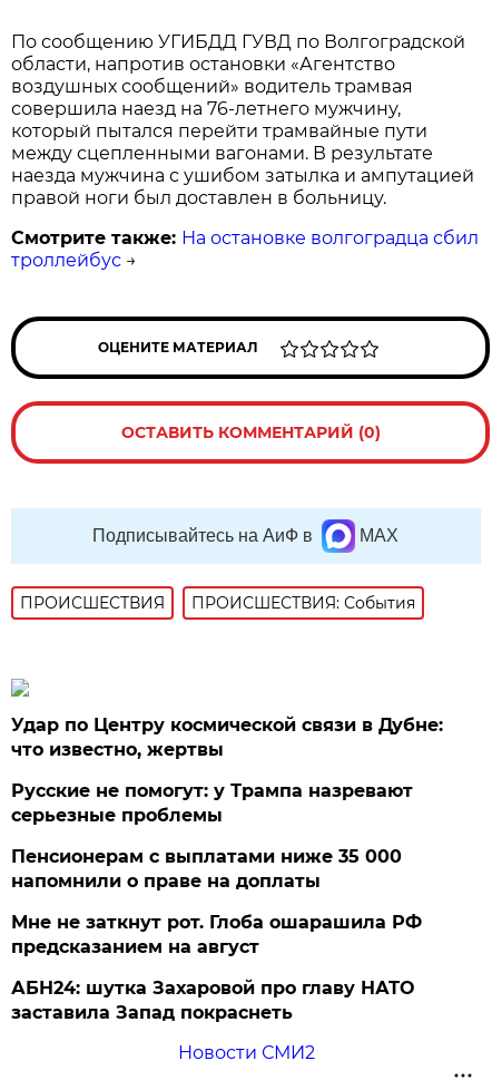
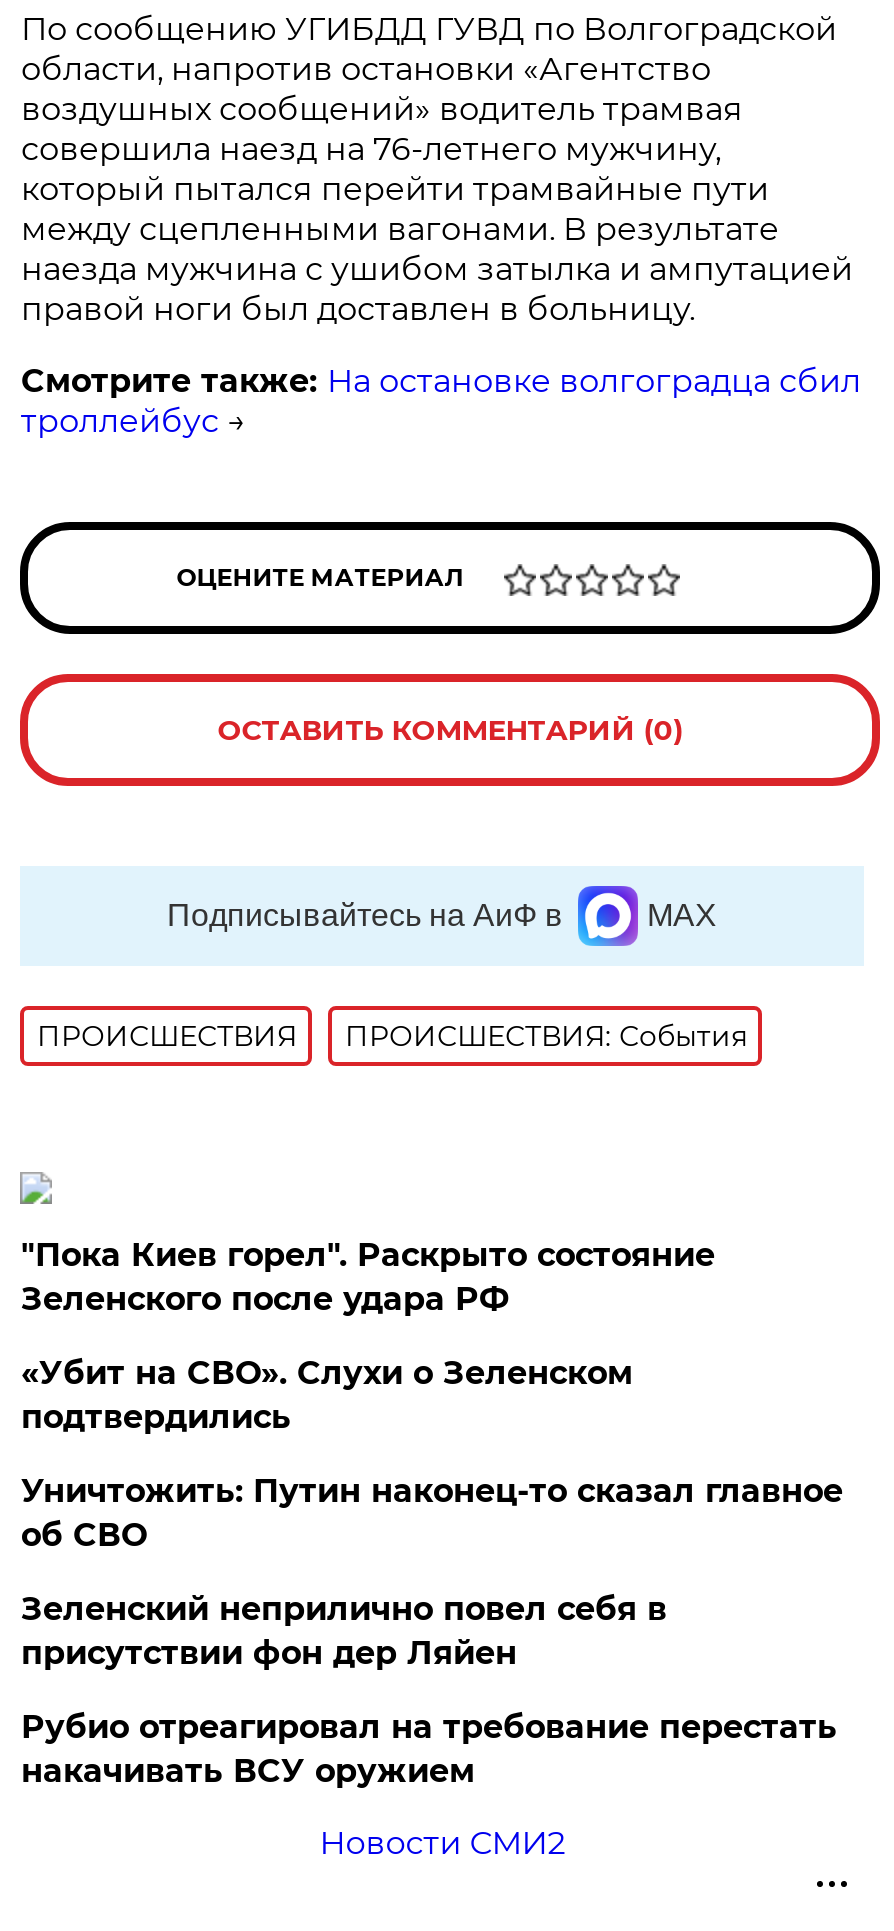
- Удар по Центру космической связи в Дубне:
- что известно, жертвы
+ "Пока Киев горел". Раскрыто состояние
+ Зеленского после удара РФ

- Русские не помогут: у Трампа назревают
- серьезные проблемы
+ «Убит на СВО». Слухи о Зеленском
+ подтвердились

- Пенсионерам с выплатами ниже 35 000
- напомнили о праве на доплаты
+ Уничтожить: Путин наконец-то сказал главное
+ об СВО

- Мне не заткнут рот. Глоба ошарашила РФ
- предсказанием на август
+ Зеленский неприлично повел cебя в
+ присутствии фон дер Ляйен

- АБН24: шутка Захаровой про главу НАТО
- заставила Запад покраснеть
+ Рубио отреагировал на требование перестать
+ накачивать ВСУ оружием
